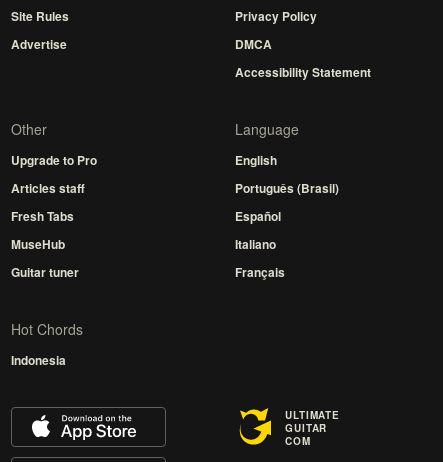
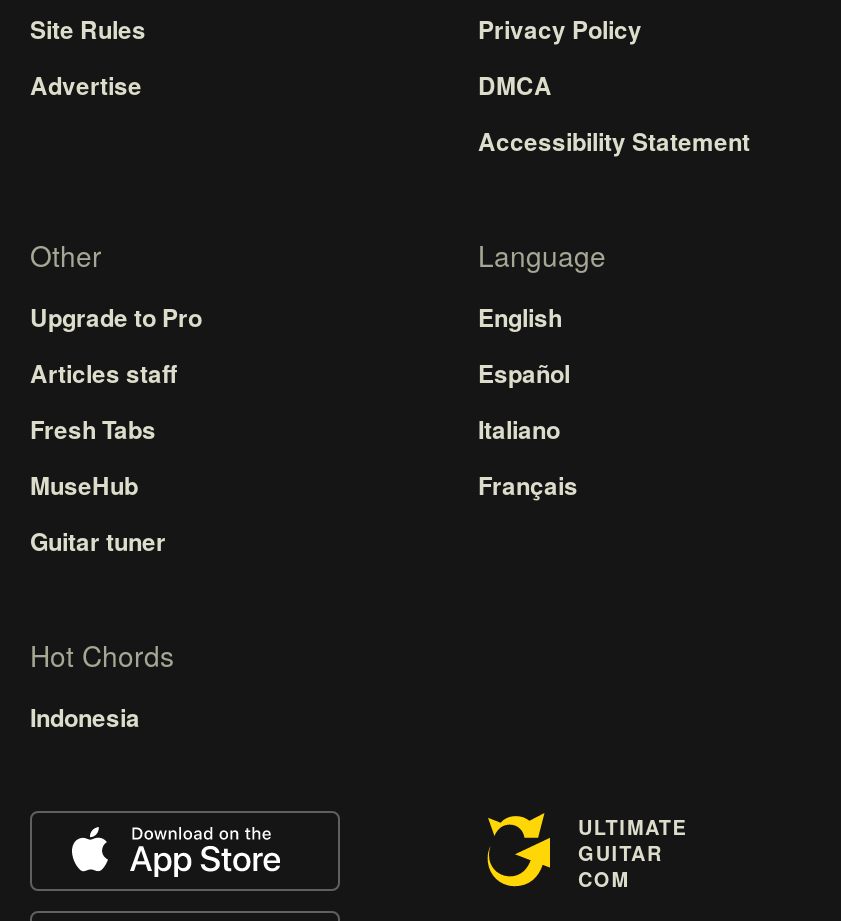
- Português (Brasil)

moved up: Español | Italiano | Français
